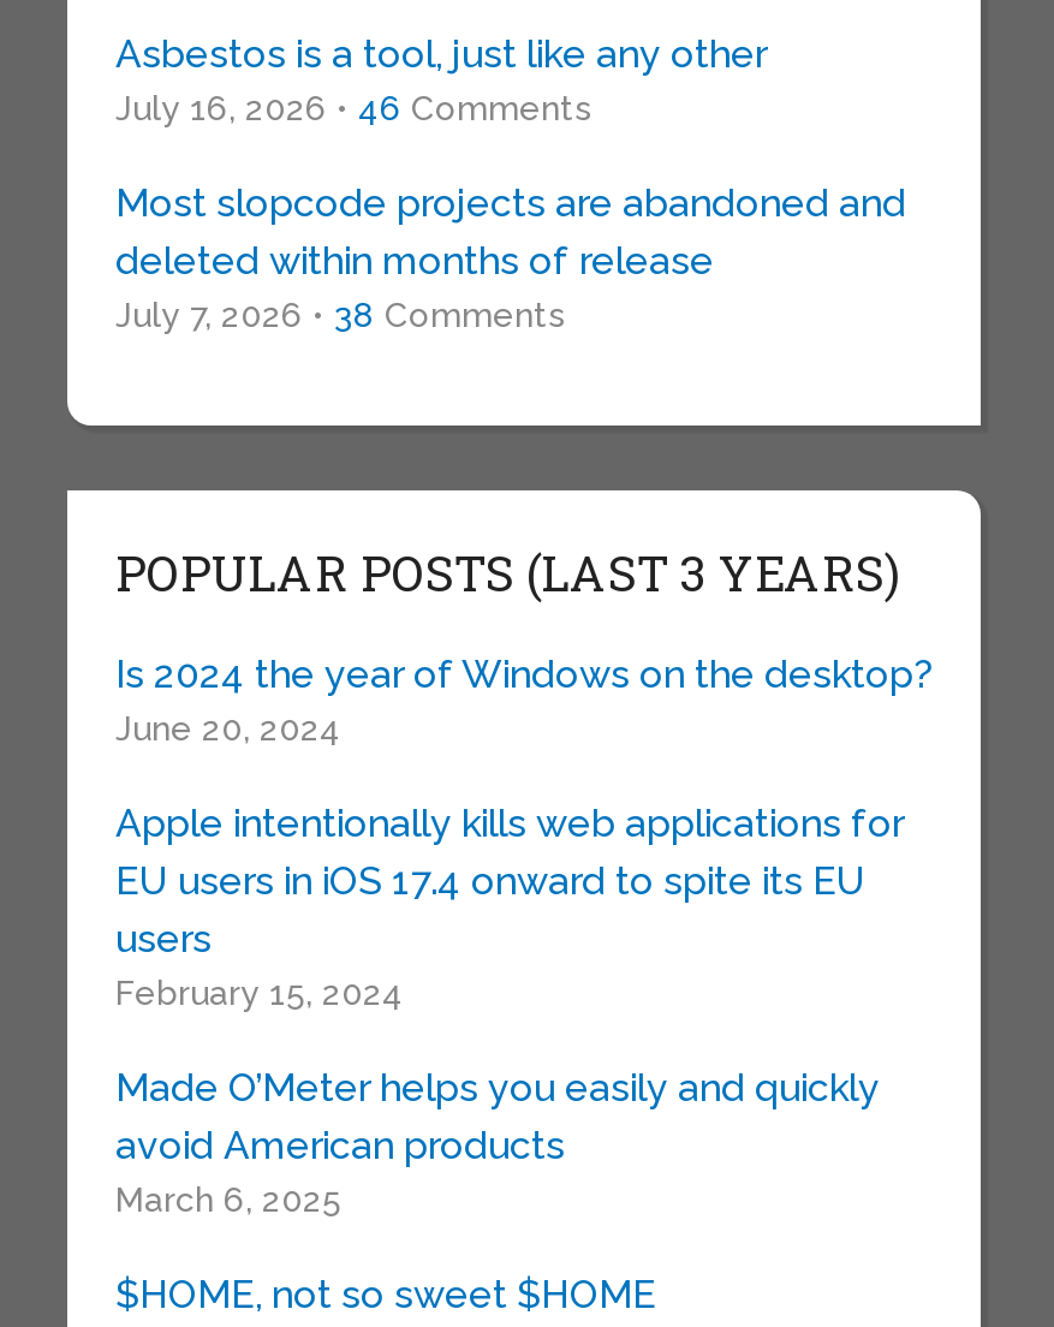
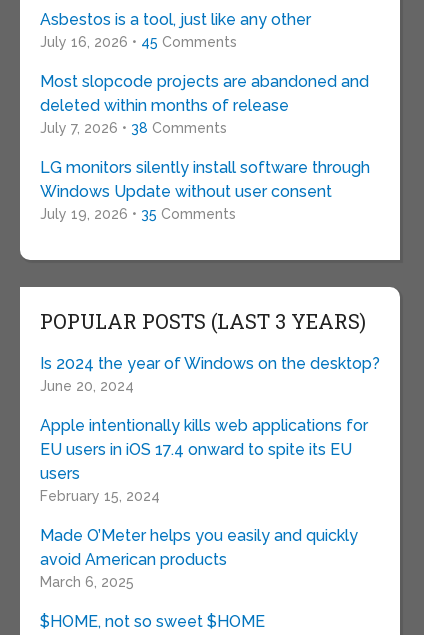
- July 16, 2026 • 46 Comments
+ July 16, 2026 • 45 Comments

+ LG monitors silently install software through
+ Windows Update without user consent
+ July 19, 2026 • 35 Comments
